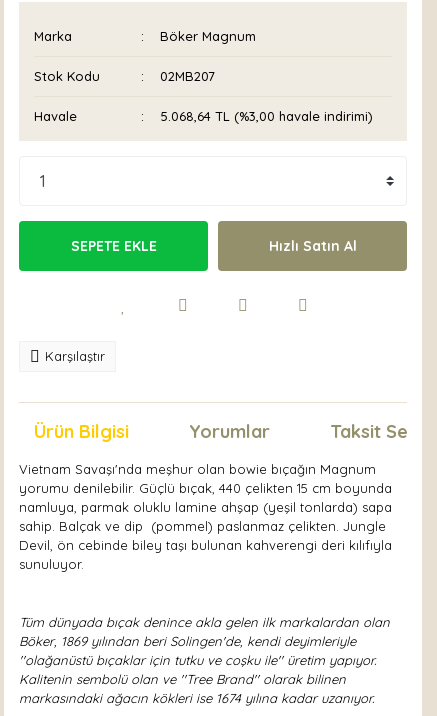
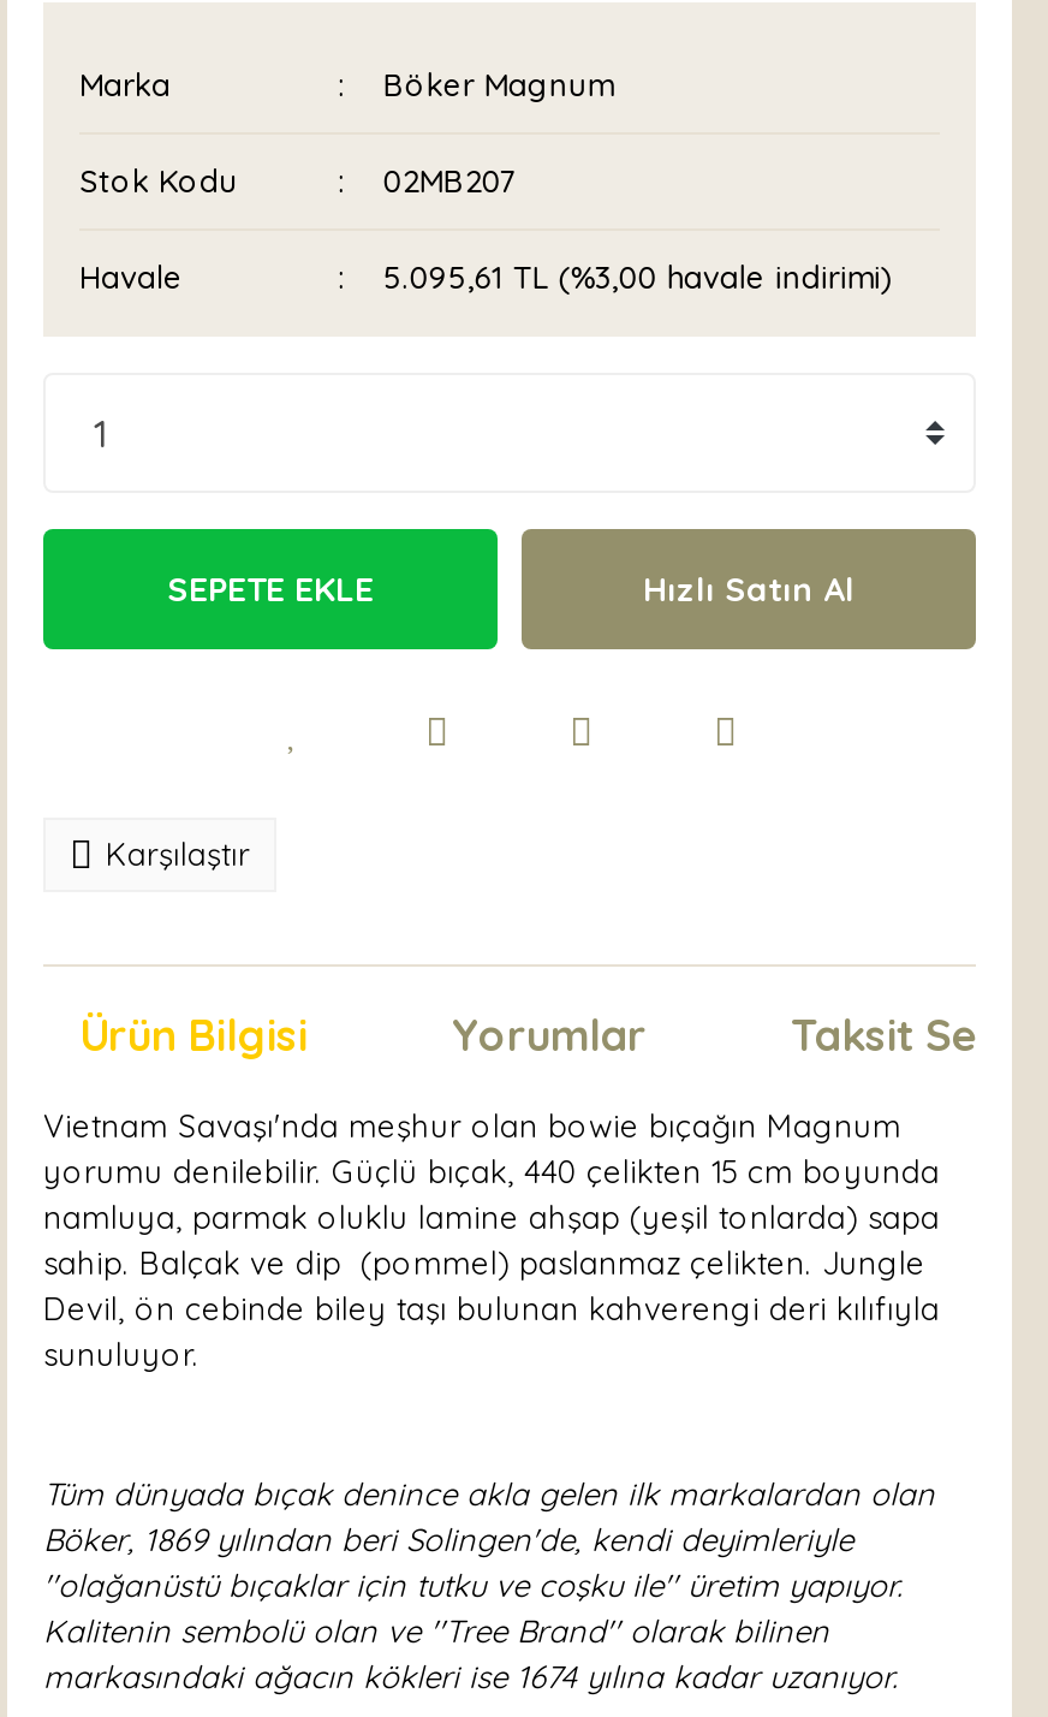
- 5.068,64 TL (%3,00 havale indirimi)
+ 5.095,61 TL (%3,00 havale indirimi)
